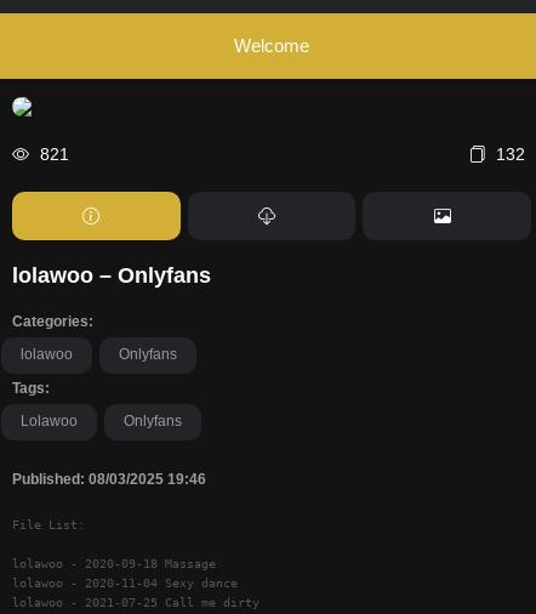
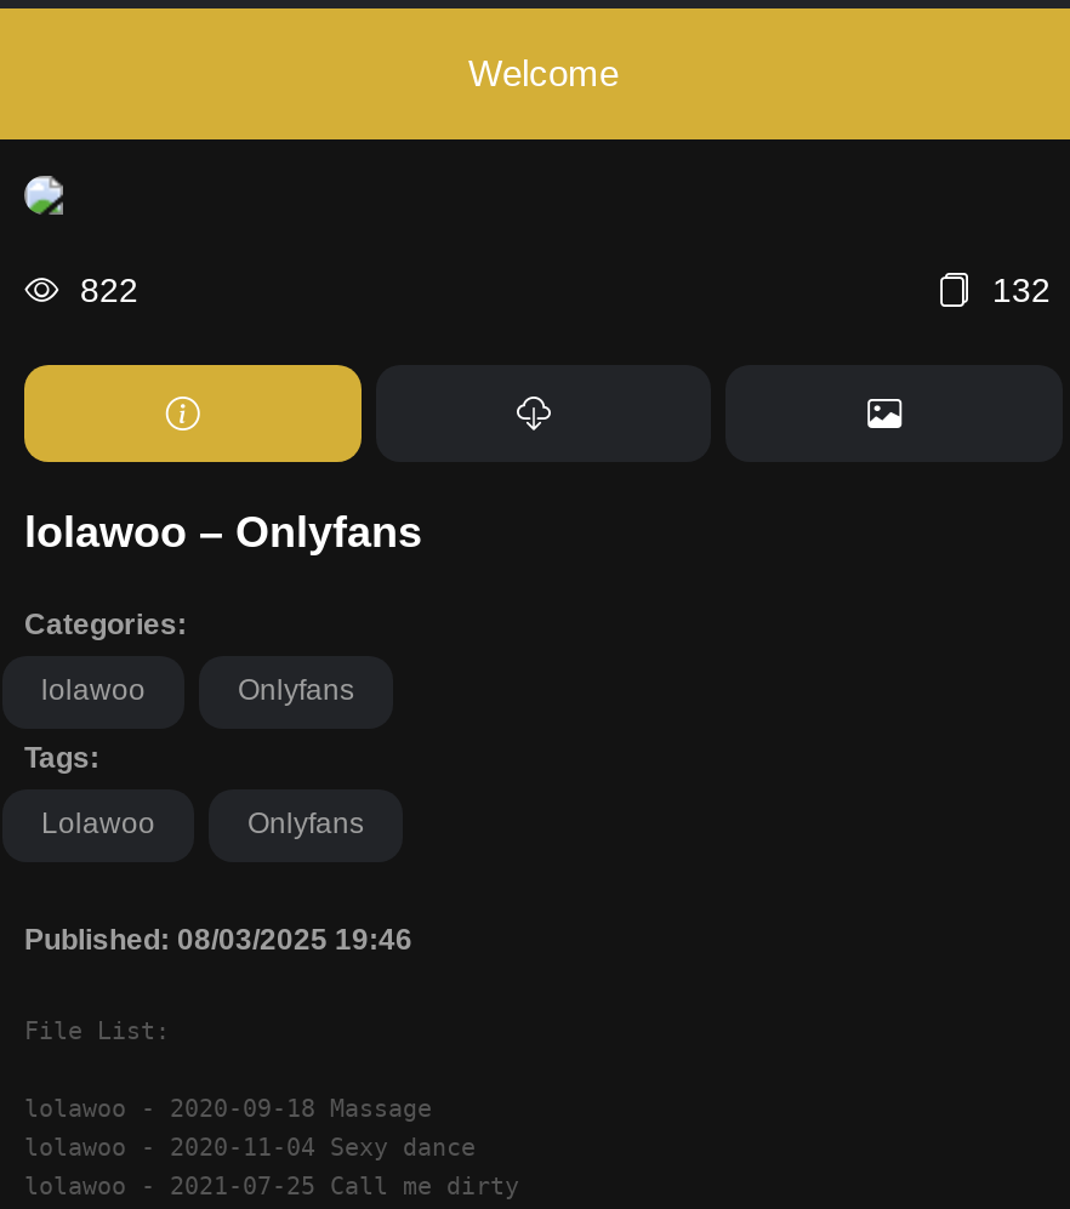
- 821
+ 822
